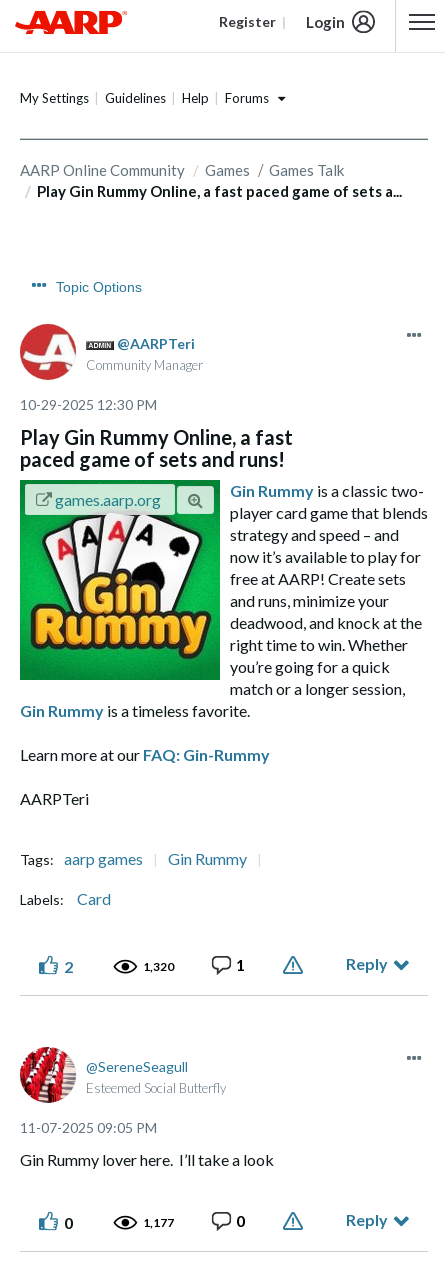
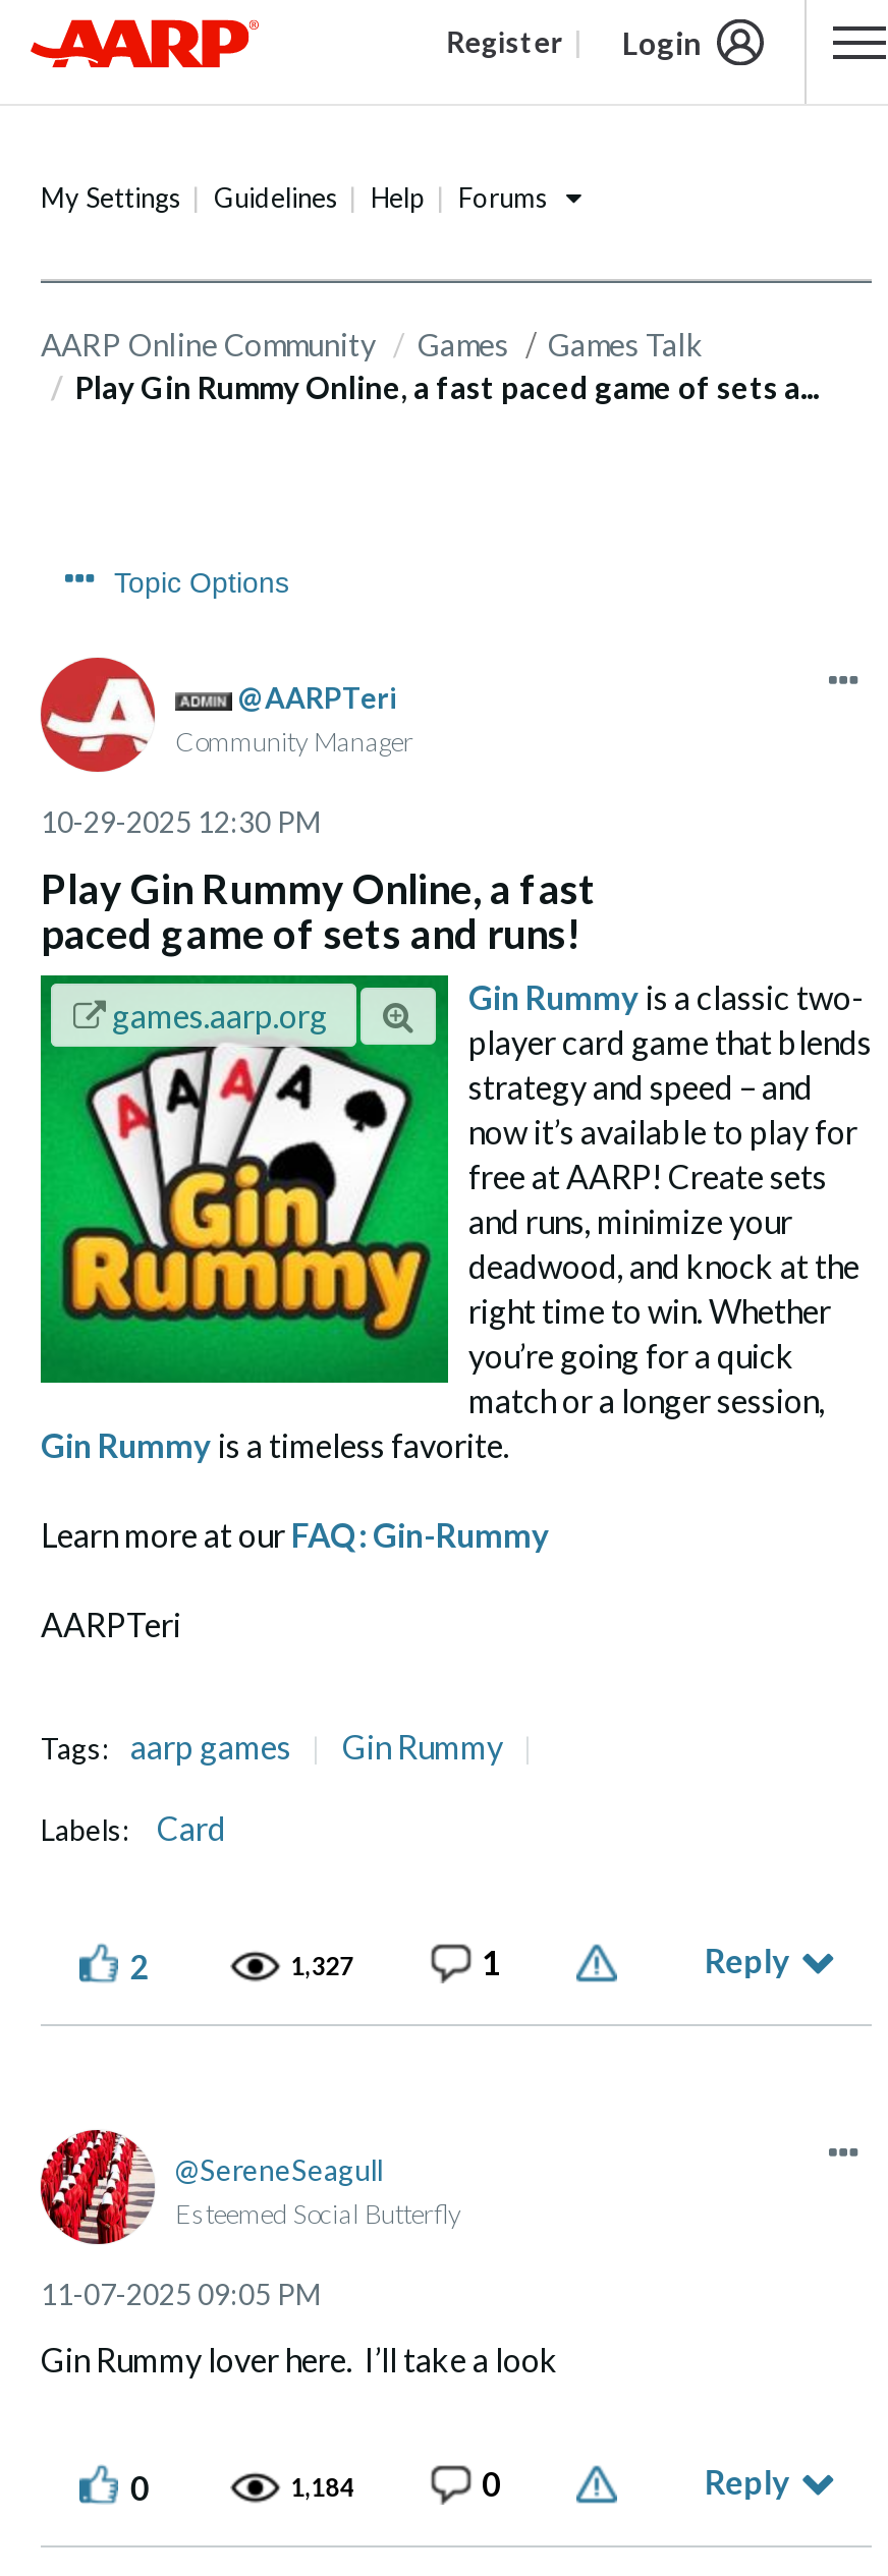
- 1,320
+ 1,327

- 1,177
+ 1,184
